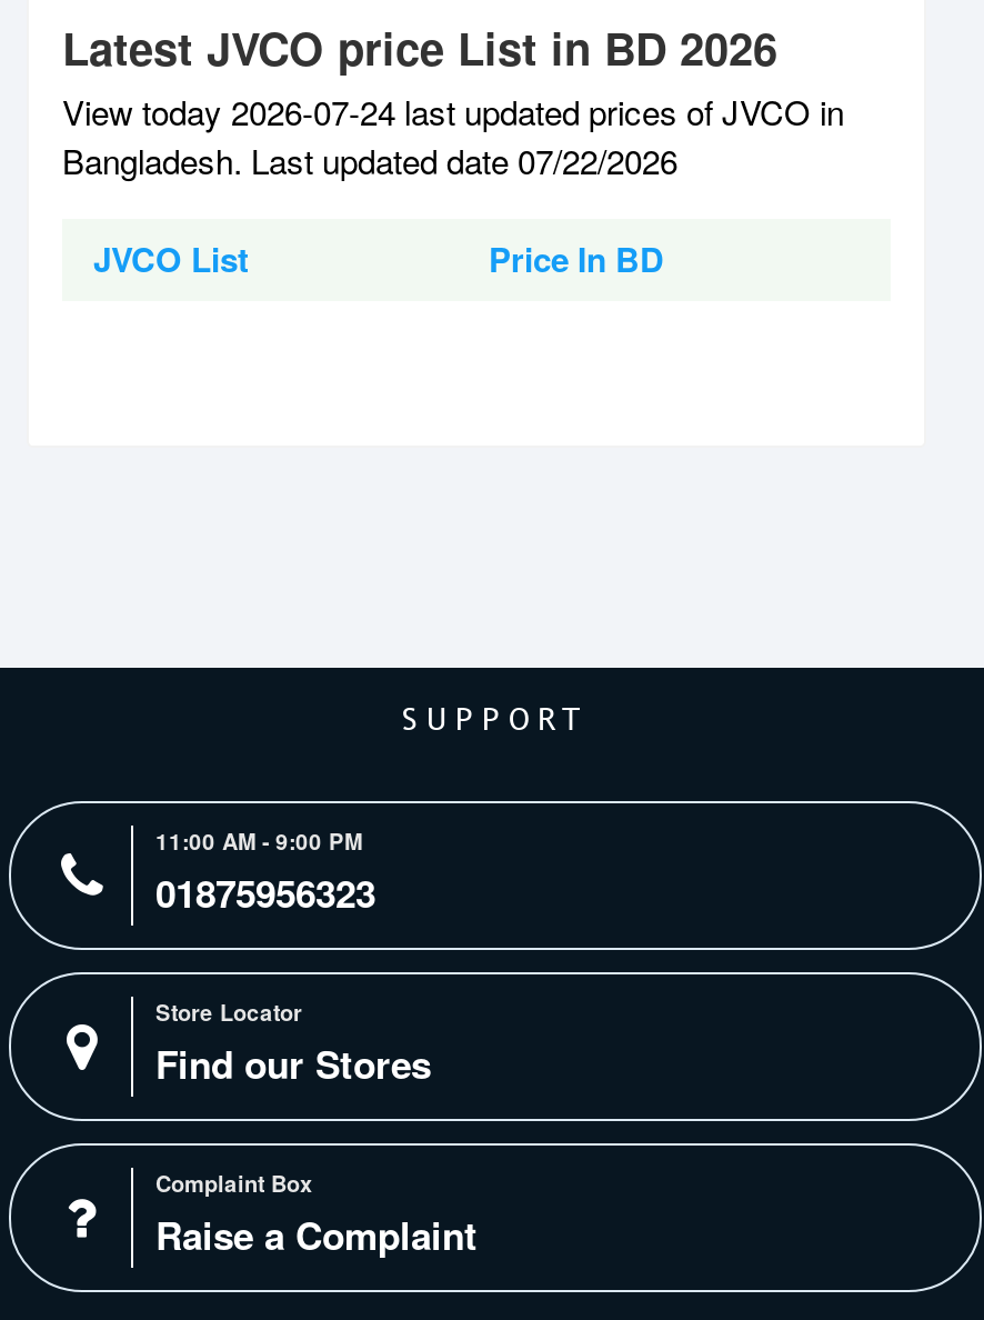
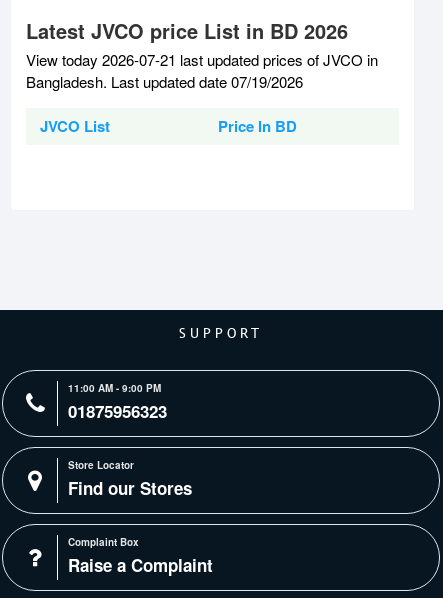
- View today 2026-07-24 last updated prices of JVCO in
+ View today 2026-07-21 last updated prices of JVCO in

- Bangladesh. Last updated date 07/22/2026
+ Bangladesh. Last updated date 07/19/2026
